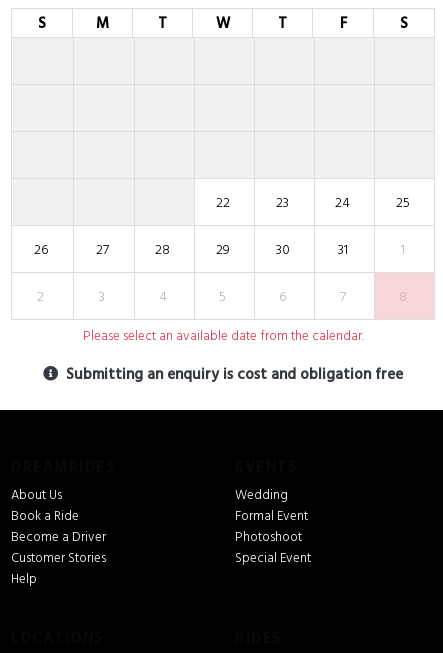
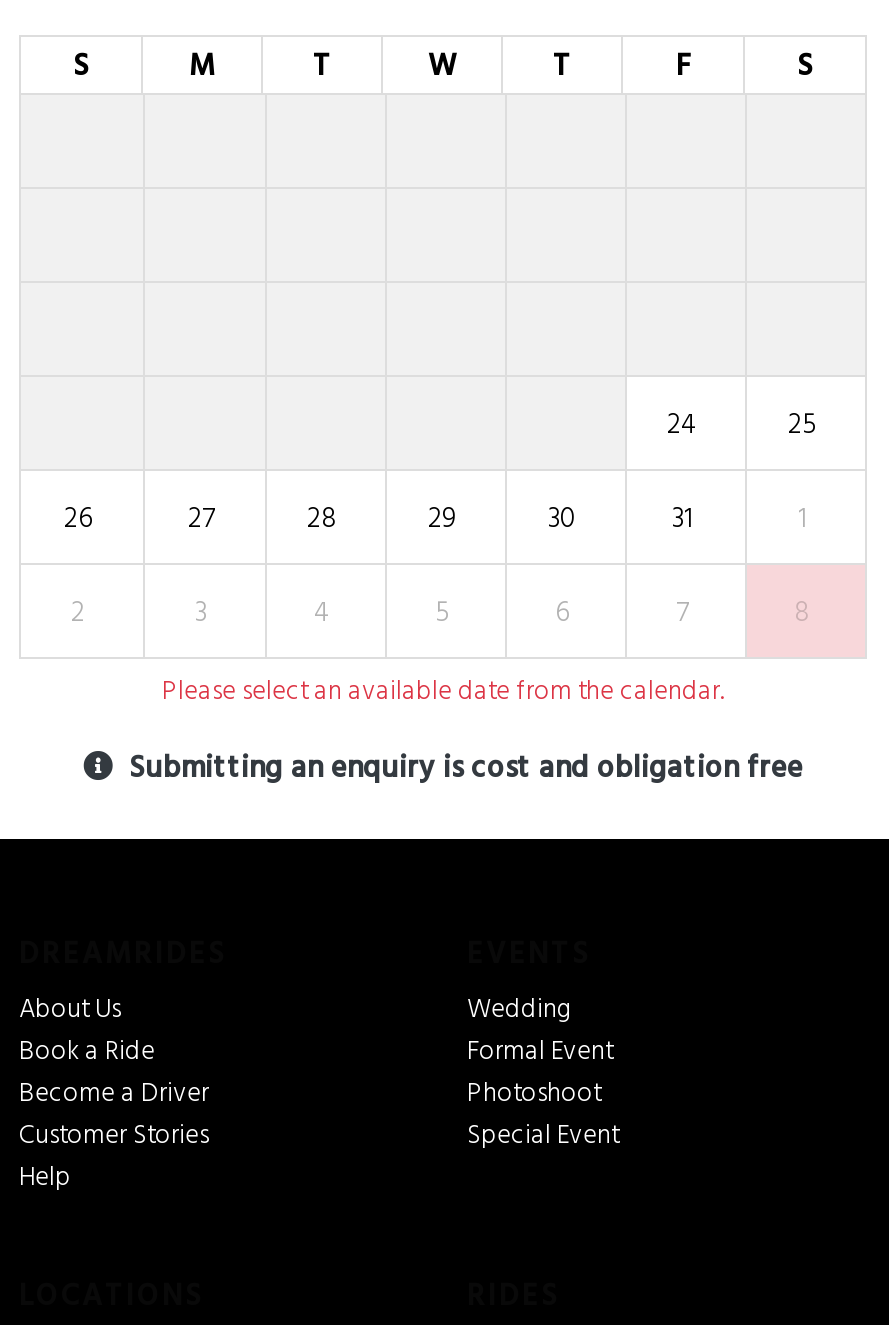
- 22
- 23
